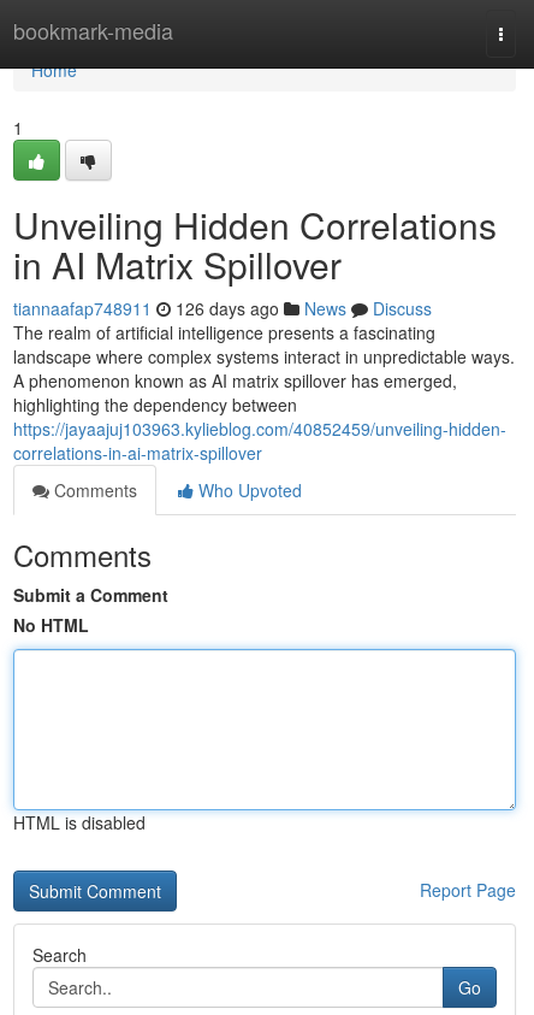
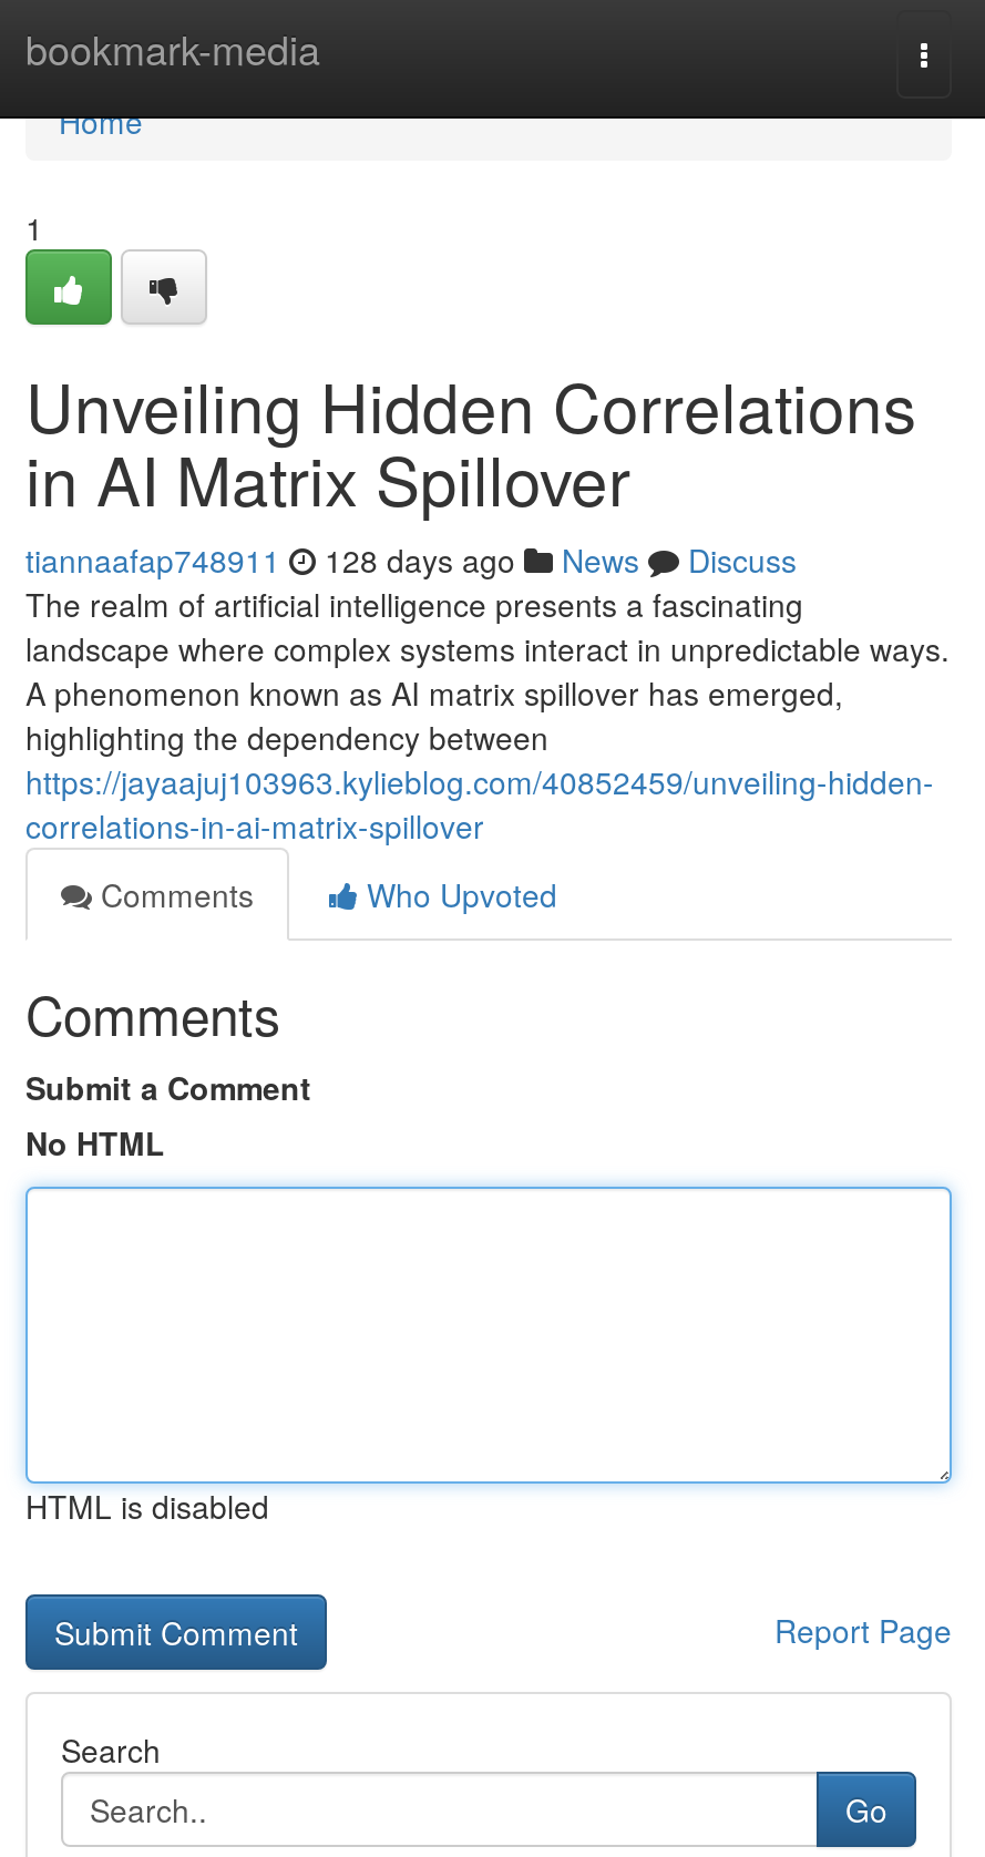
- tiannaafap748911 126 days ago News Discuss
+ tiannaafap748911 128 days ago News Discuss
